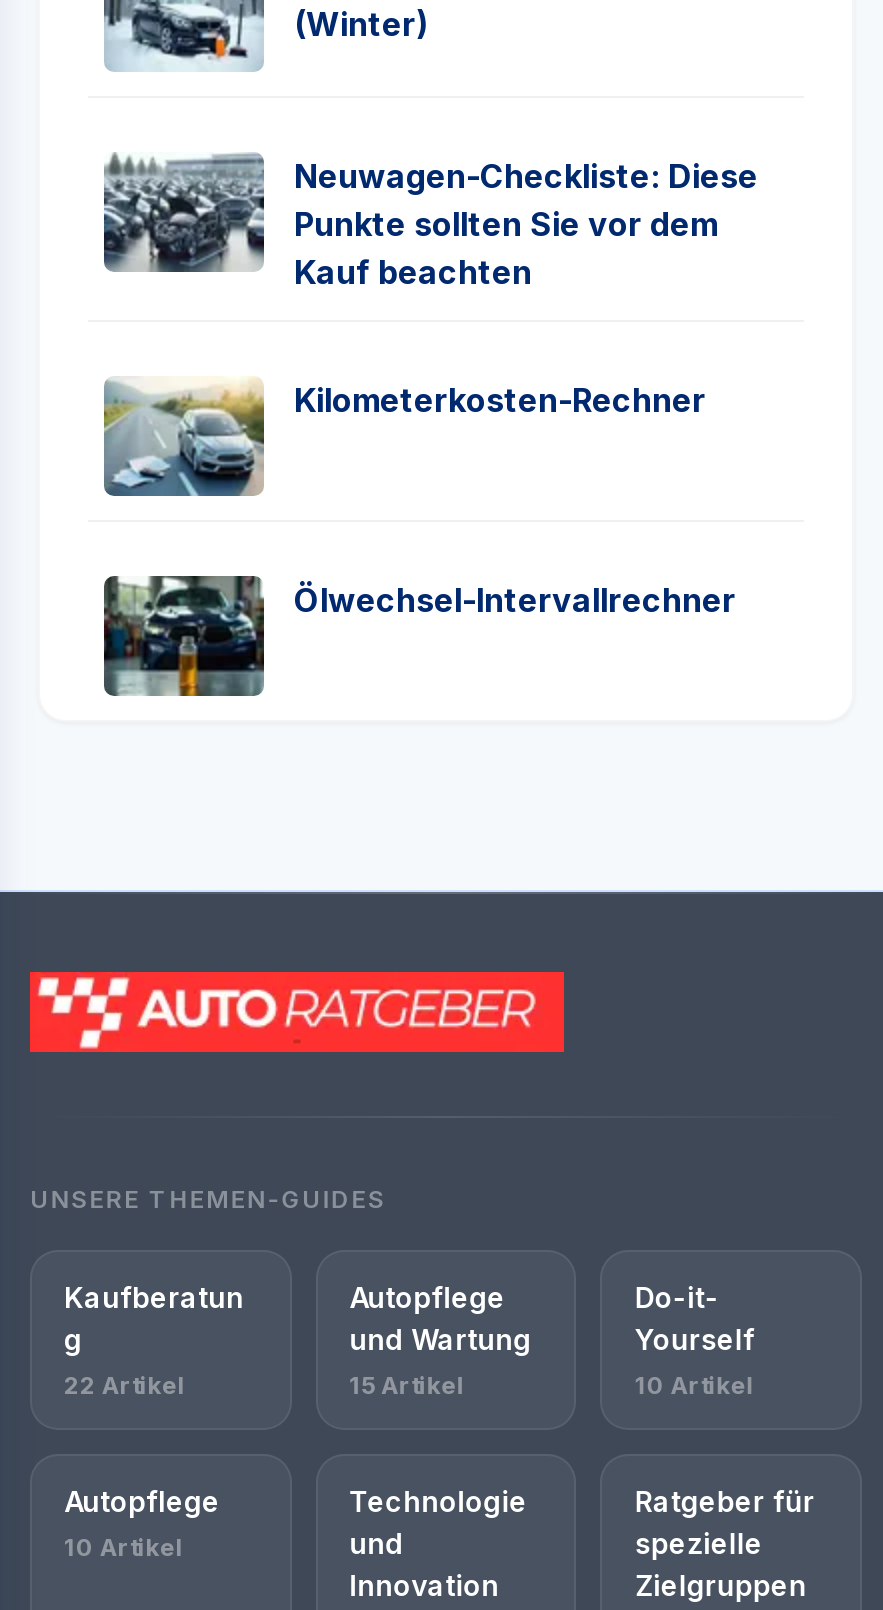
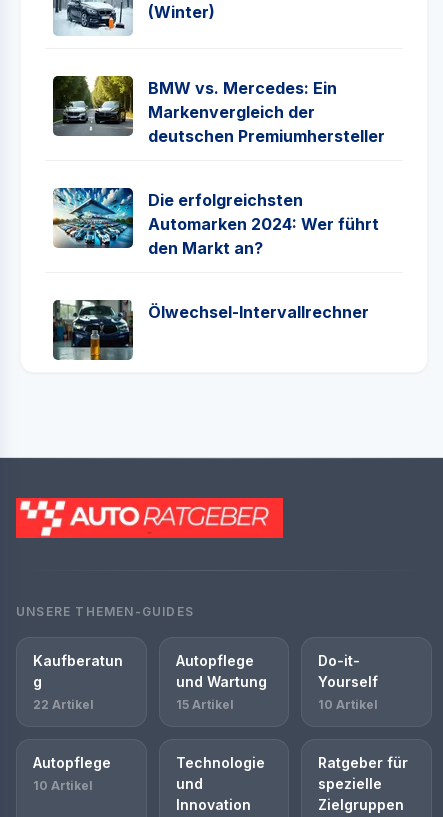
- [image]
- Neuwagen-Checkliste: Diese
- Punkte sollten Sie vor dem
- Kauf beachten
+ [image]
+ BMW vs. Mercedes: Ein
+ Markenvergleich der
+ deutschen Premiumhersteller

- [image]
- Kilometerkosten-Rechner
+ [image]
+ Die erfolgreichsten
+ Automarken 2024: Wer führt
+ den Markt an?
